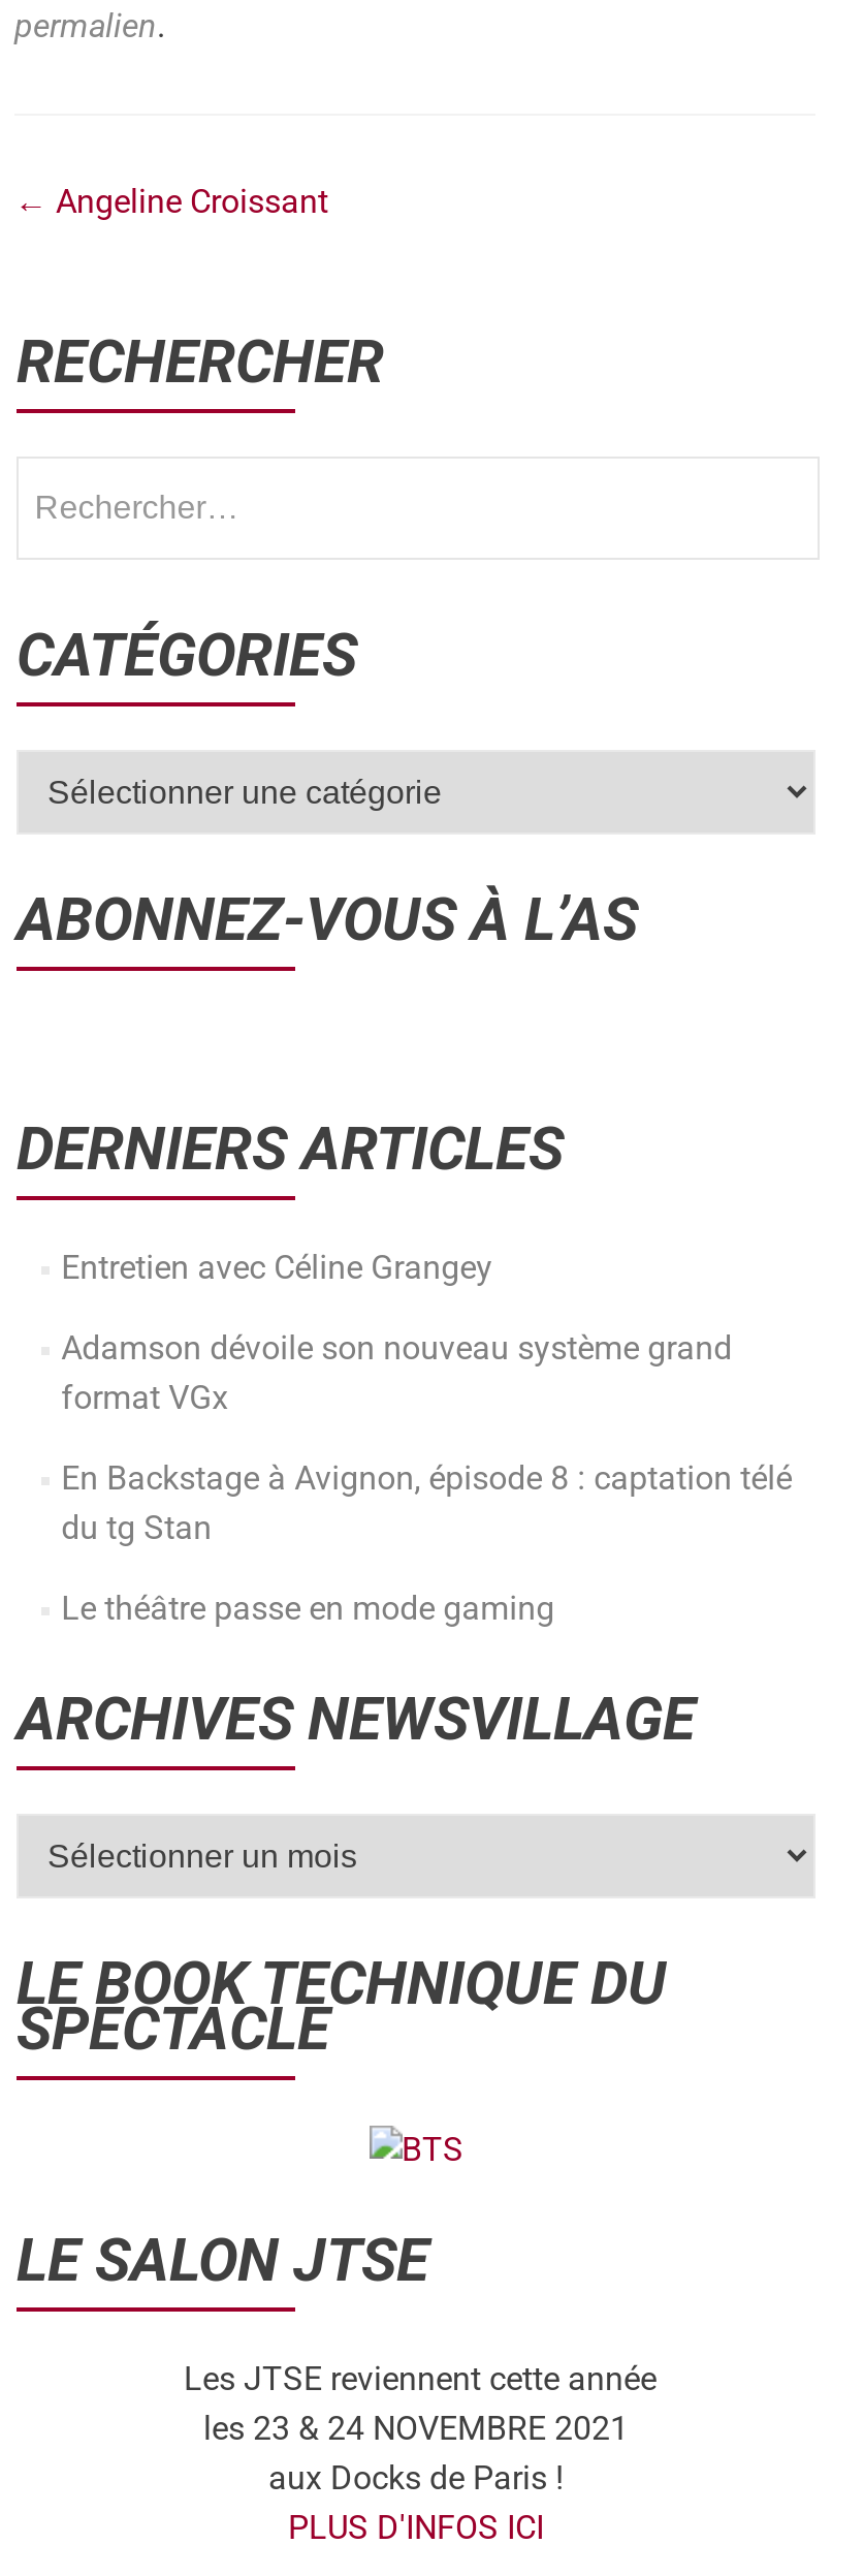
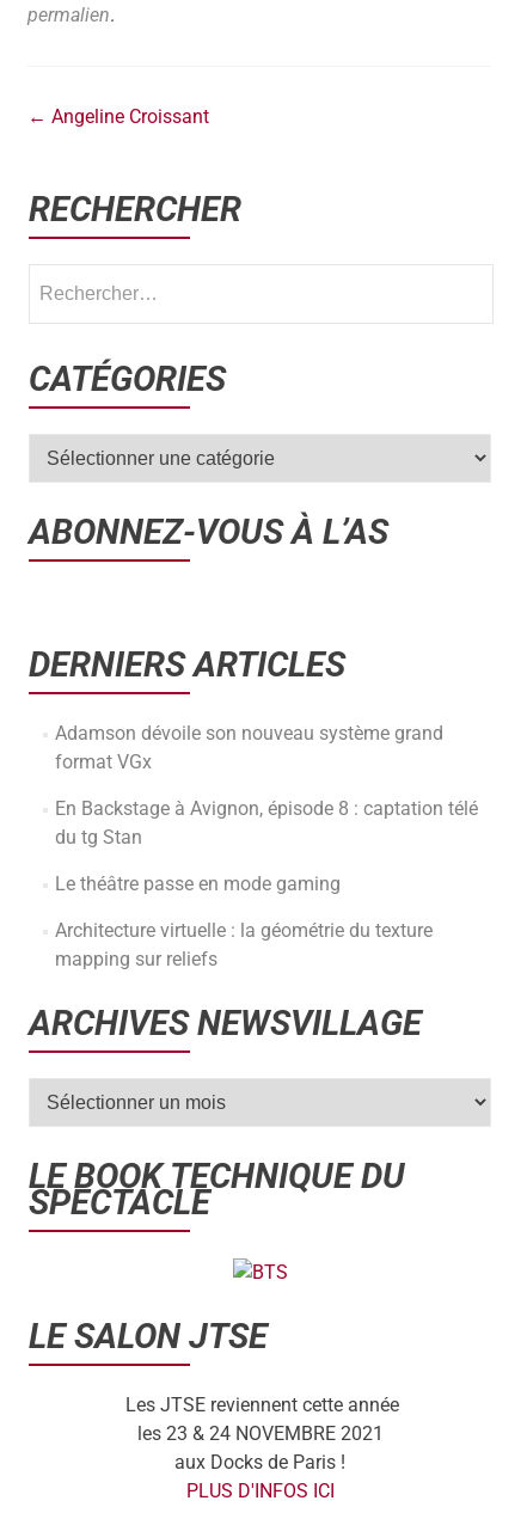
- Entretien avec Céline Grangey

moved up: Adamson dévoile son nouveau système grand | format VGx | En Backstage à Avignon, épisode 8 : captation télé | du tg Stan | Le théâtre passe en mode gaming

+ Architecture virtuelle : la géométrie du texture
+ mapping sur reliefs
